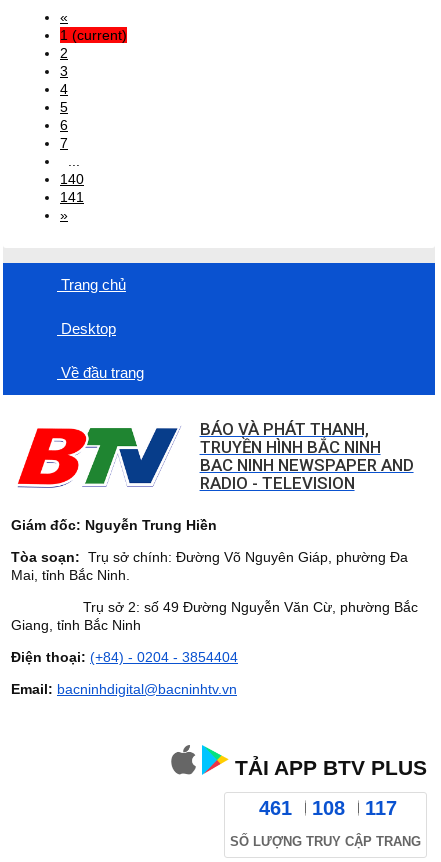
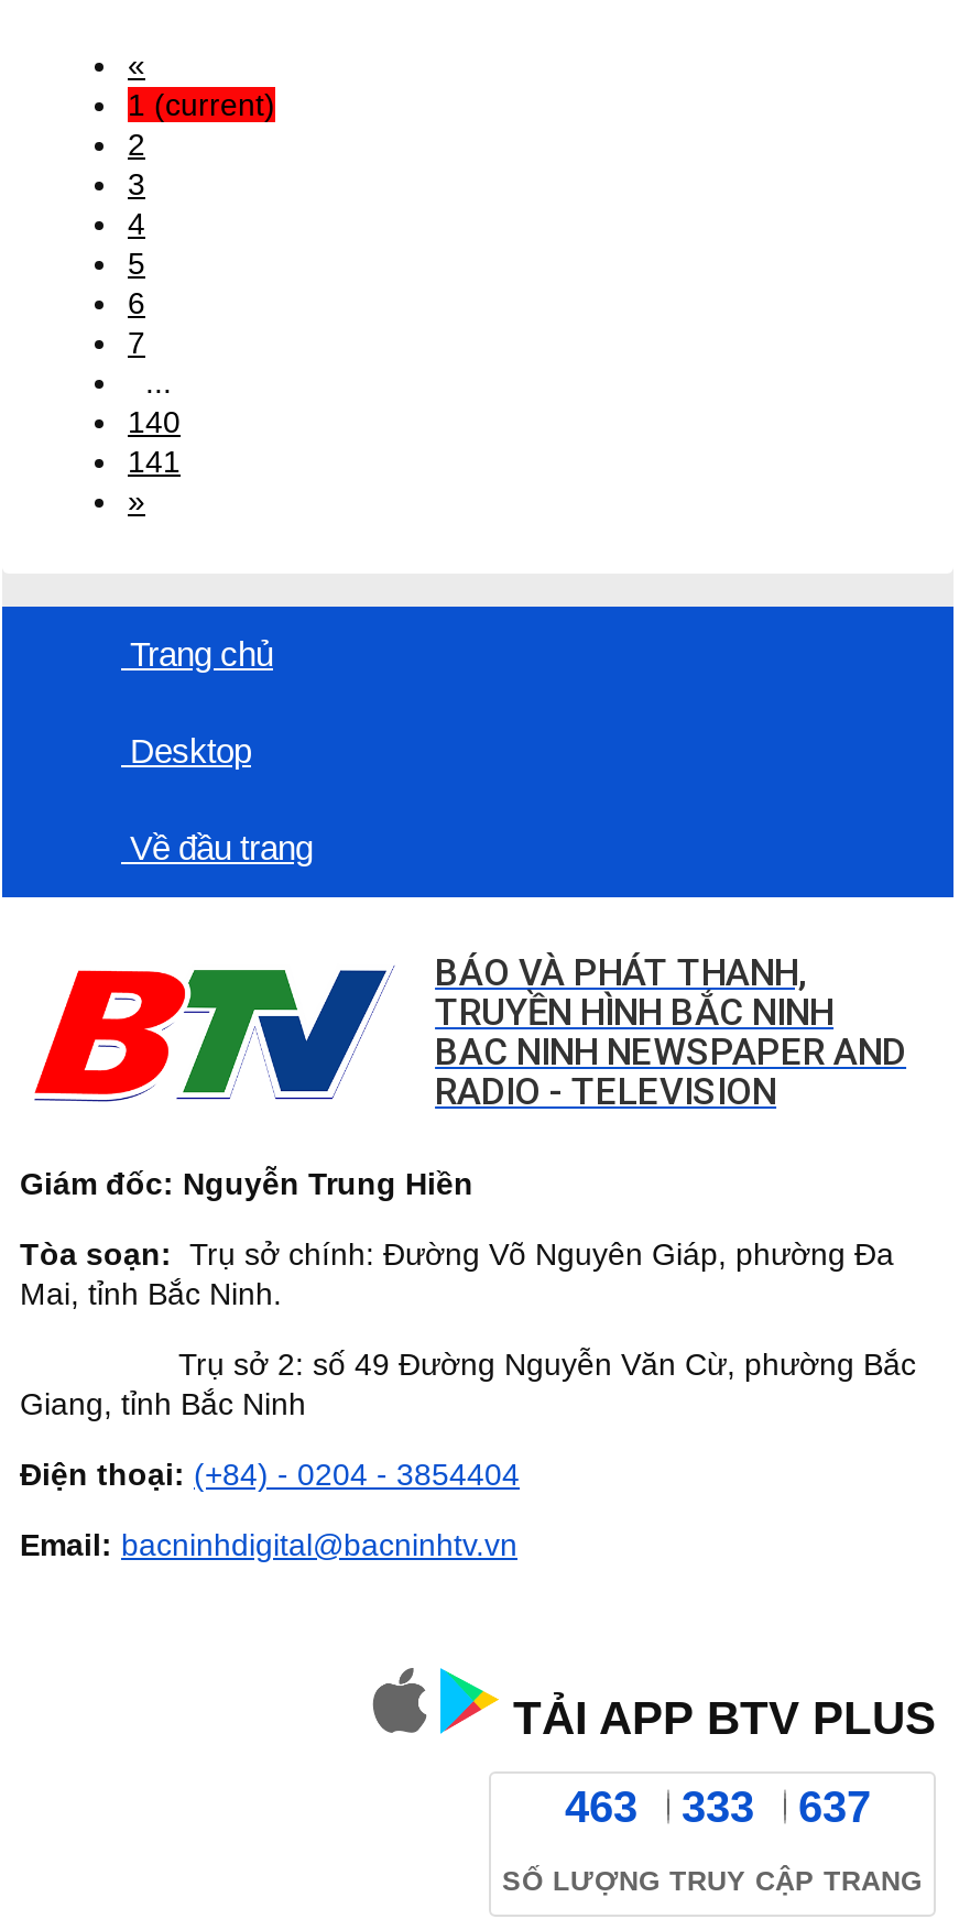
- 461
+ 463

- 108
+ 333

- 117
+ 637
